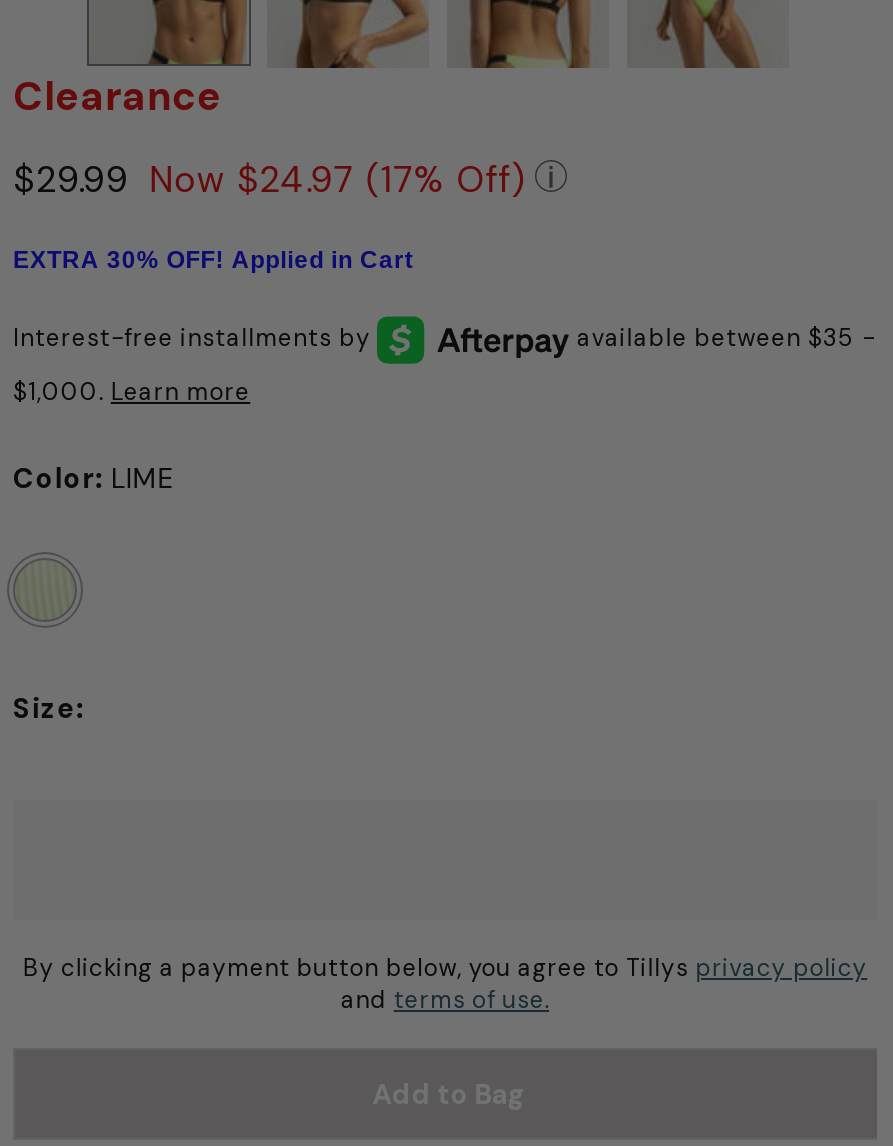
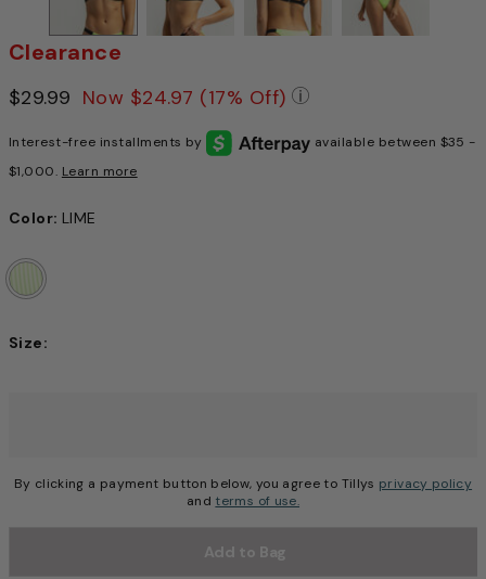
- EXTRA 30% OFF! Applied in Cart
